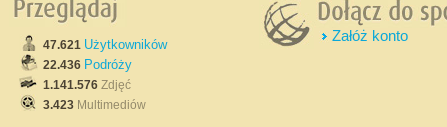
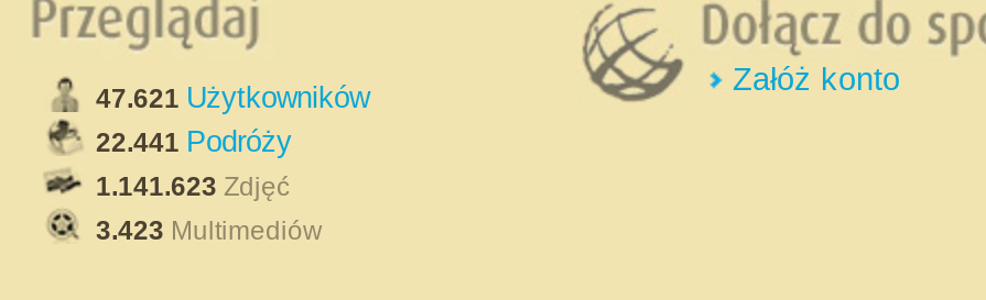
- 22.436 Podróży
+ 22.441 Podróży

- 1.141.576 Zdjęć
+ 1.141.623 Zdjęć
